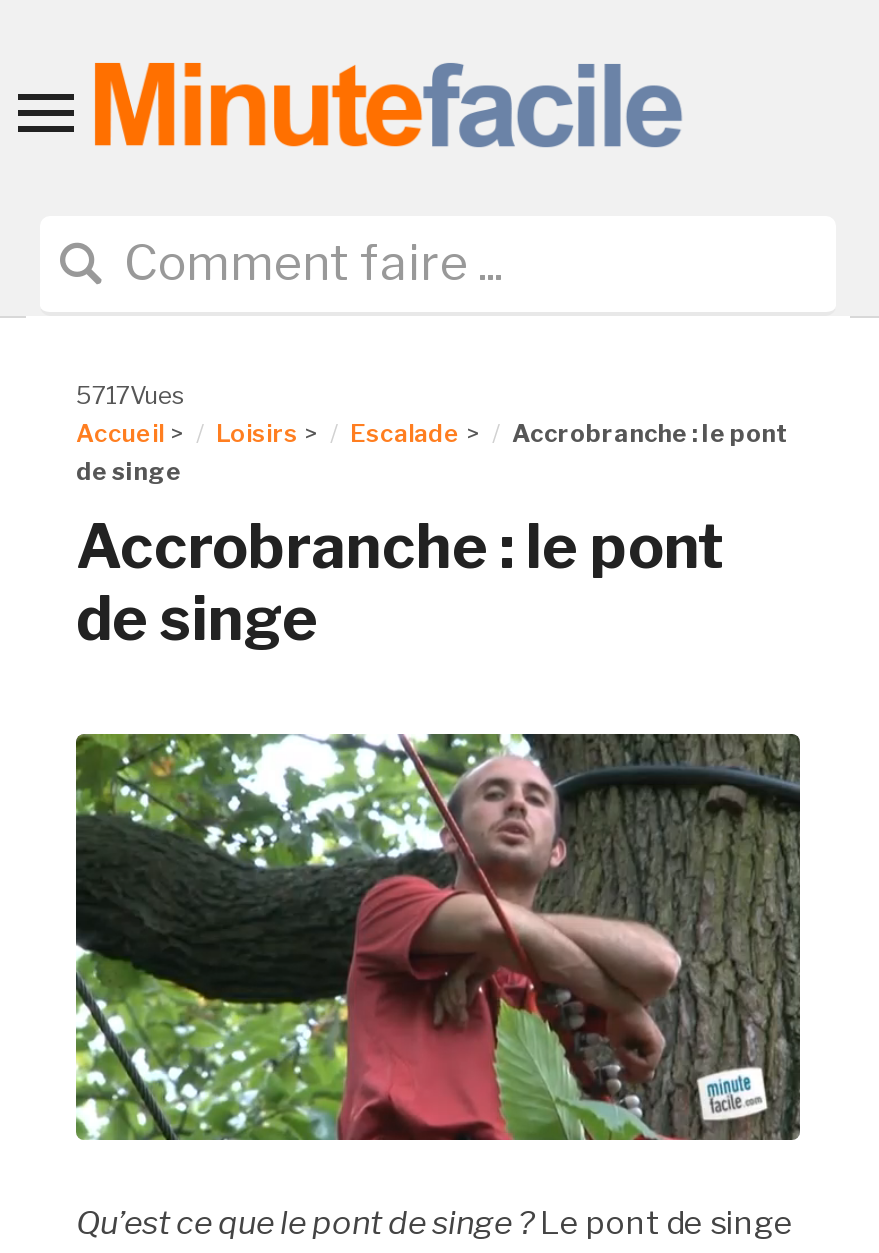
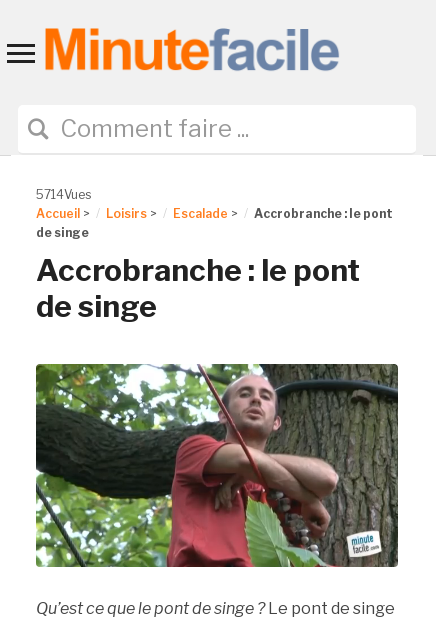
- 5717Vues
+ 5714Vues
